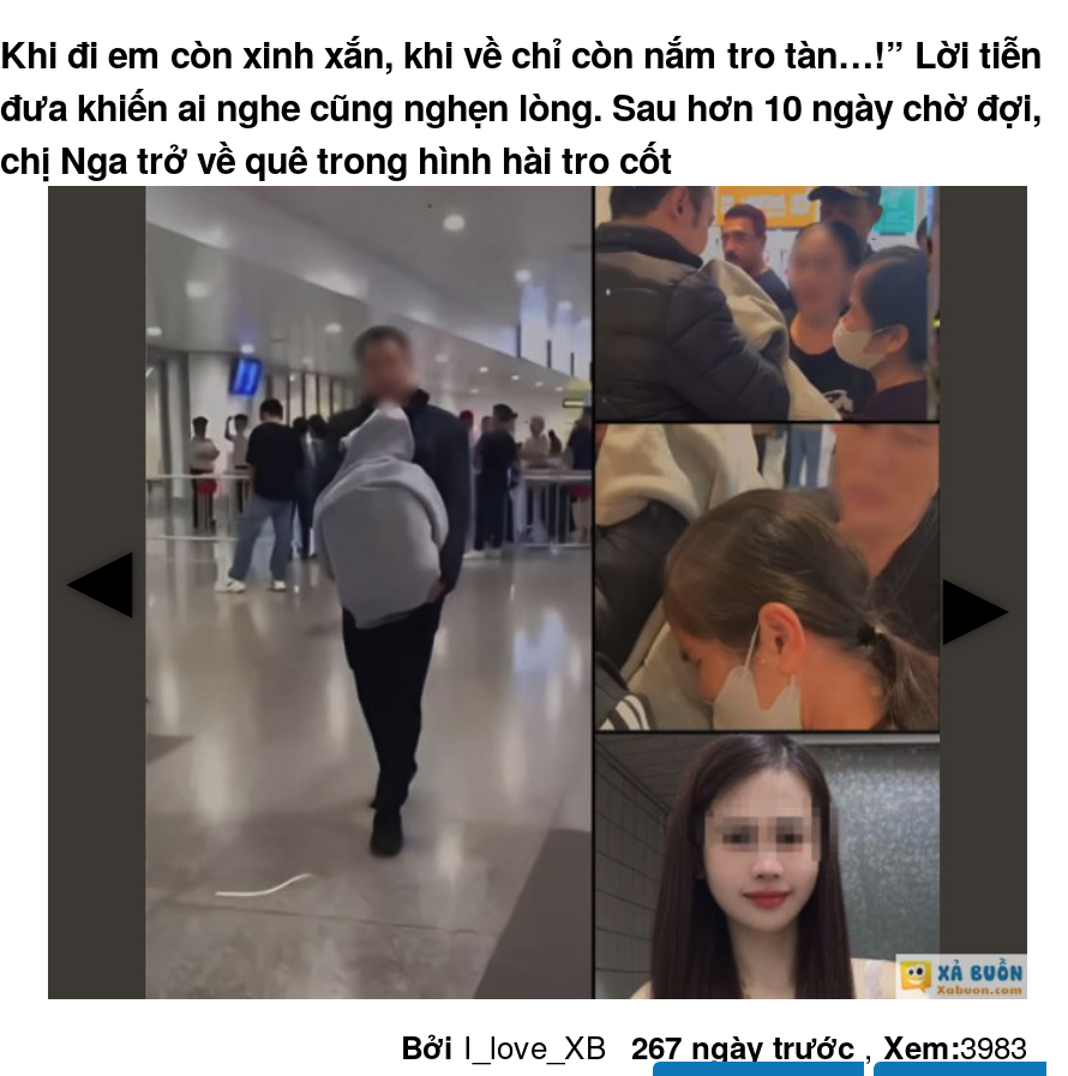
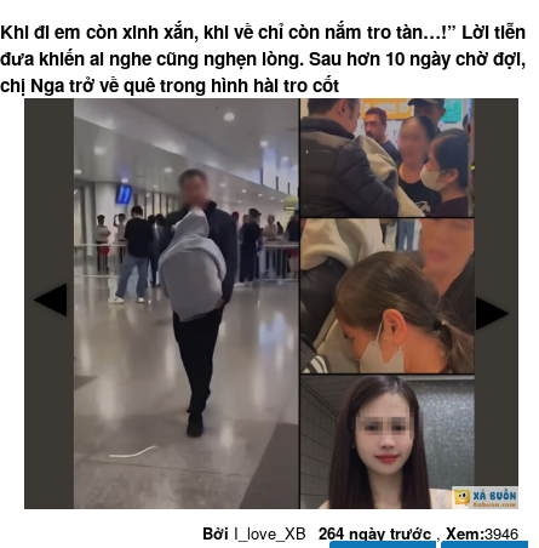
- 267 ngày trước , Xem:3983
+ 264 ngày trước , Xem:3946
